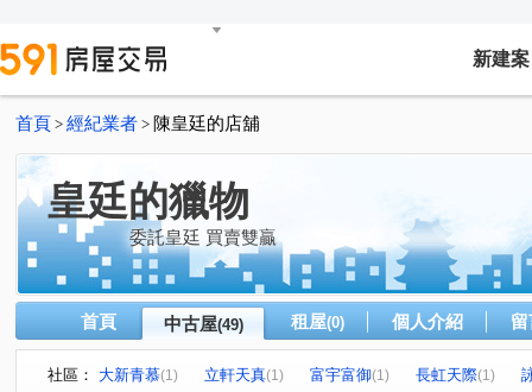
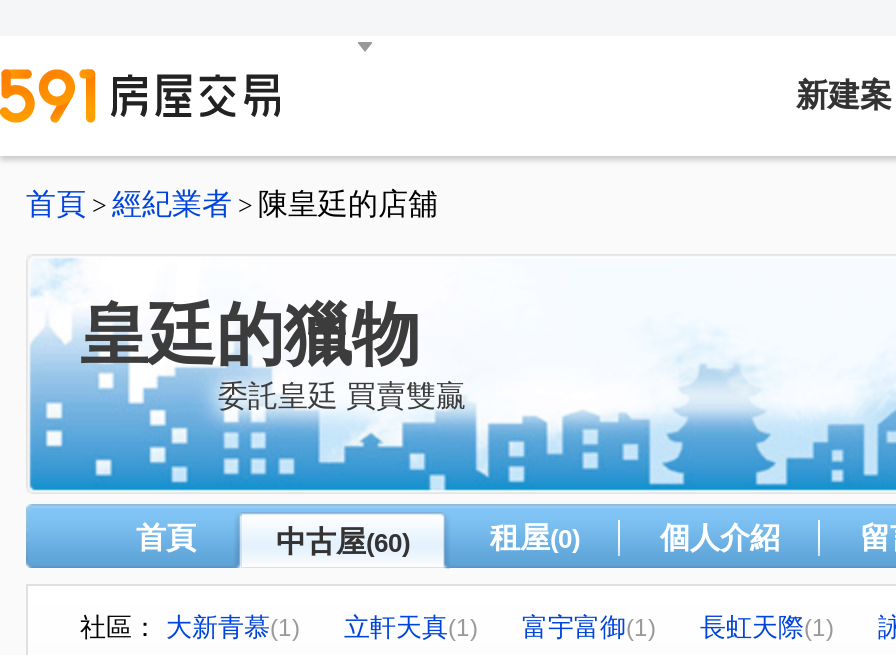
- 中古屋(49)
+ 中古屋(60)
